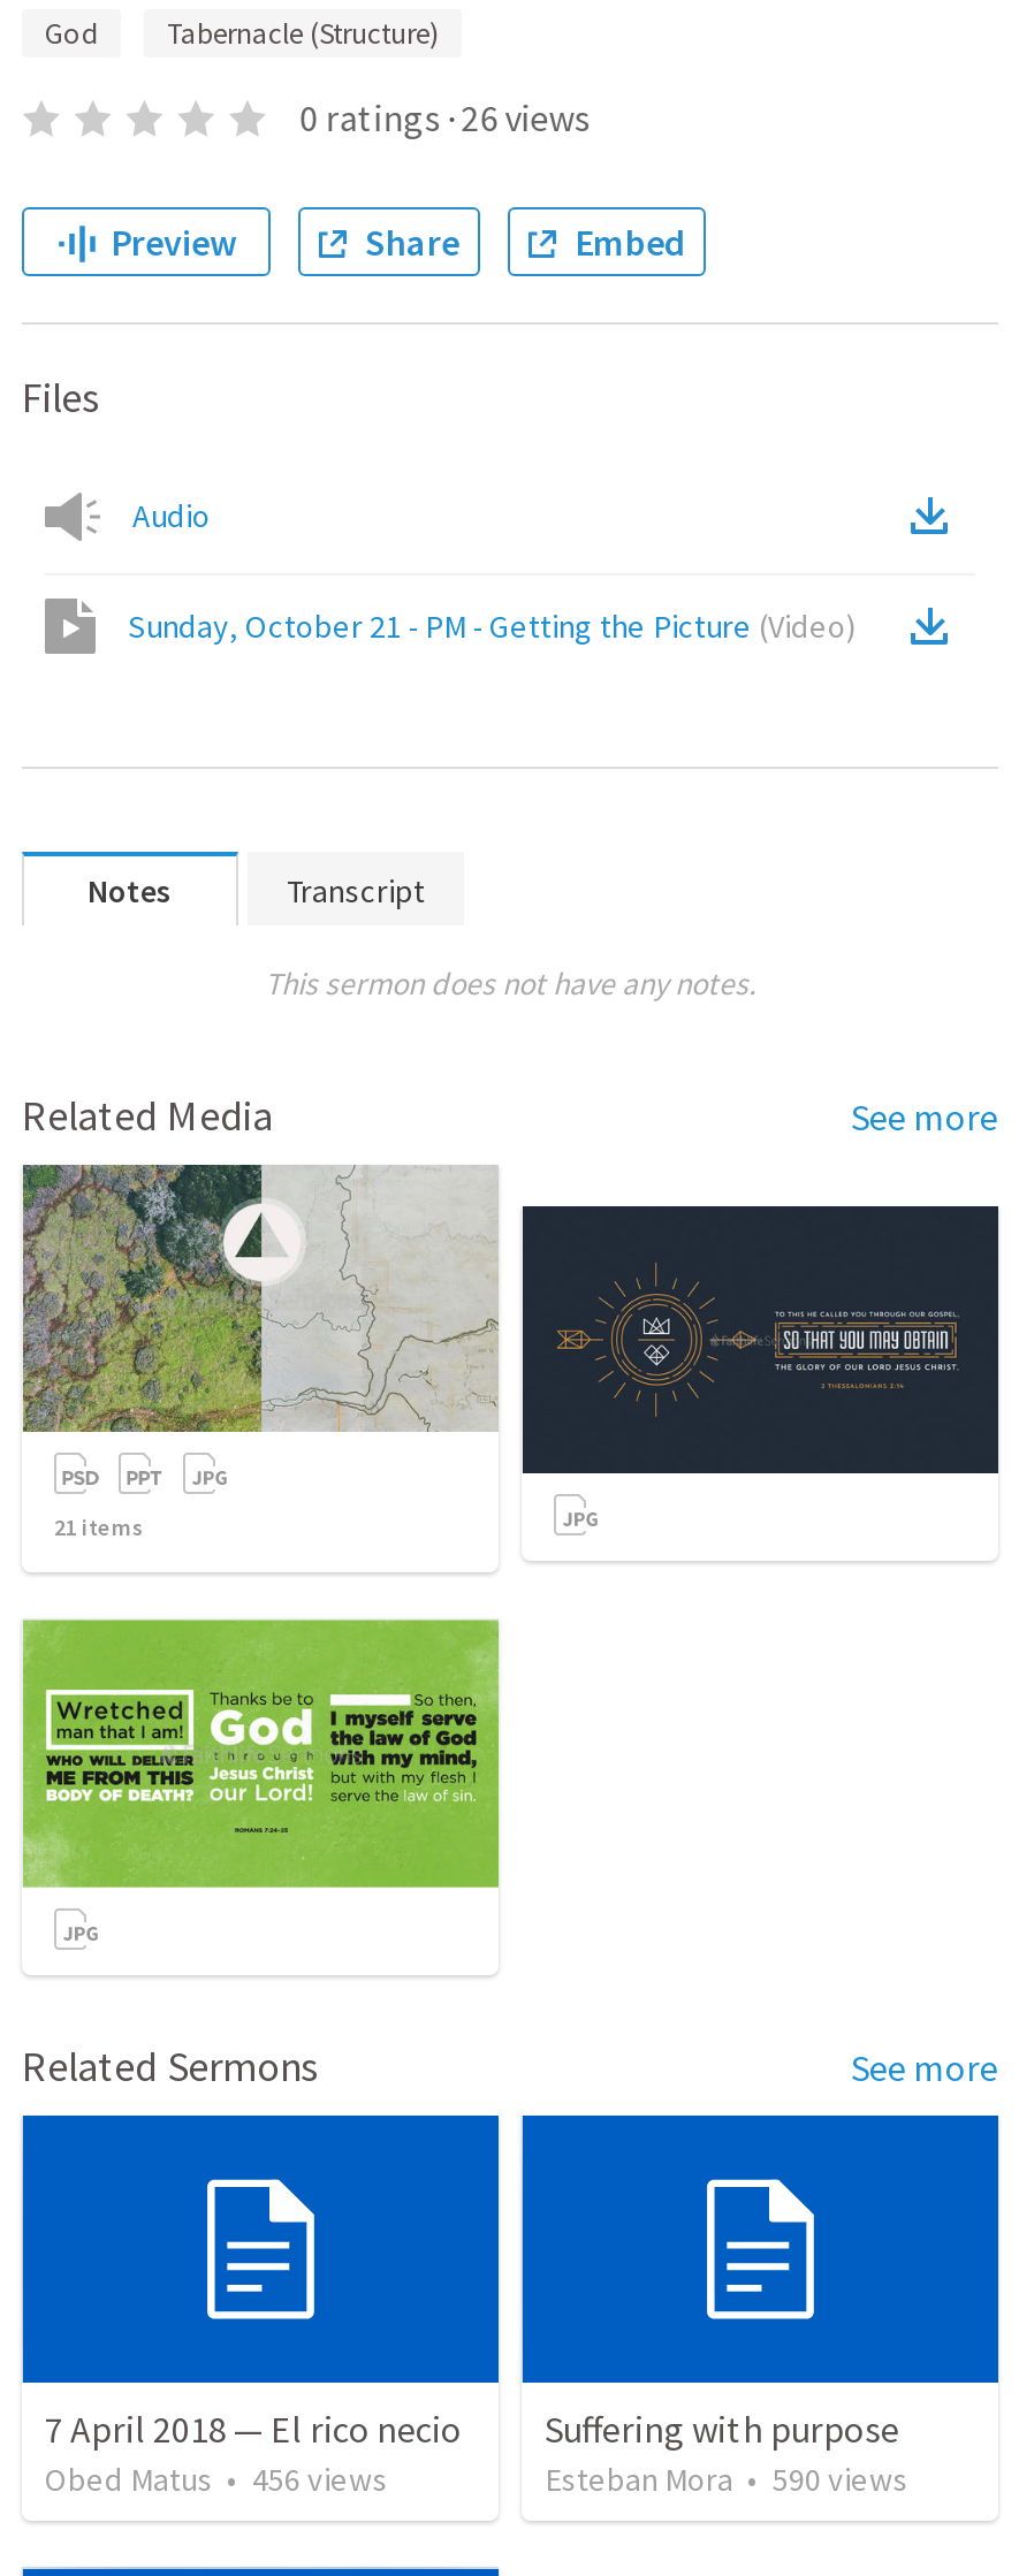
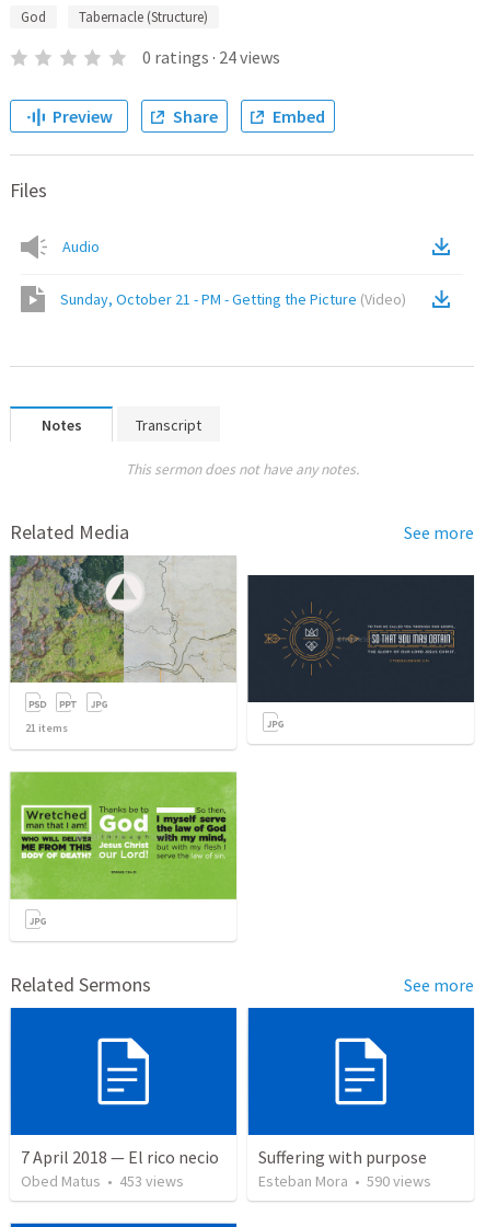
- 0 ratings · 26 views
+ 0 ratings · 24 views

- Obed Matus • 456 views
+ Obed Matus • 453 views
